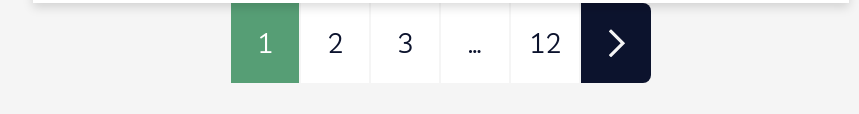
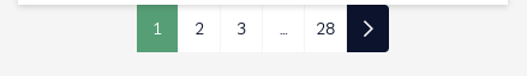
- 12
+ 28
